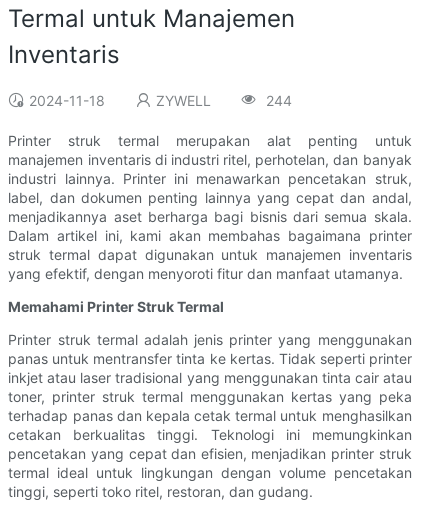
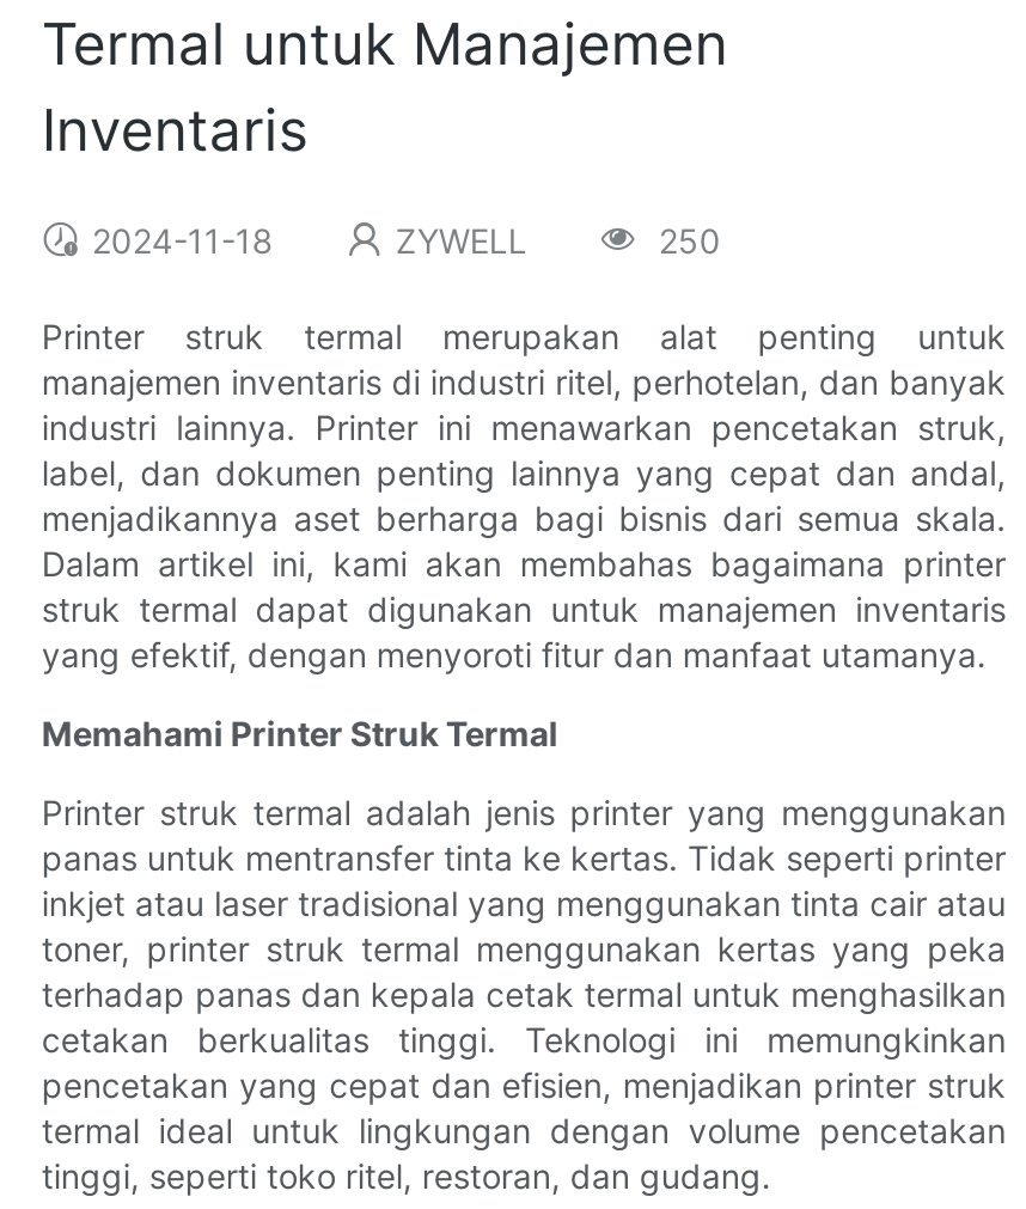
- 244
+ 250
